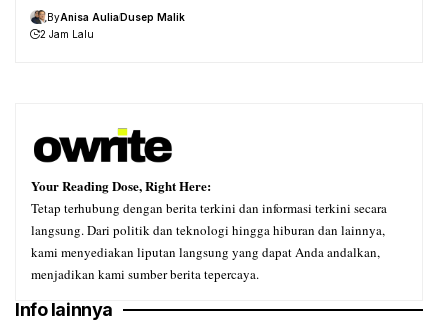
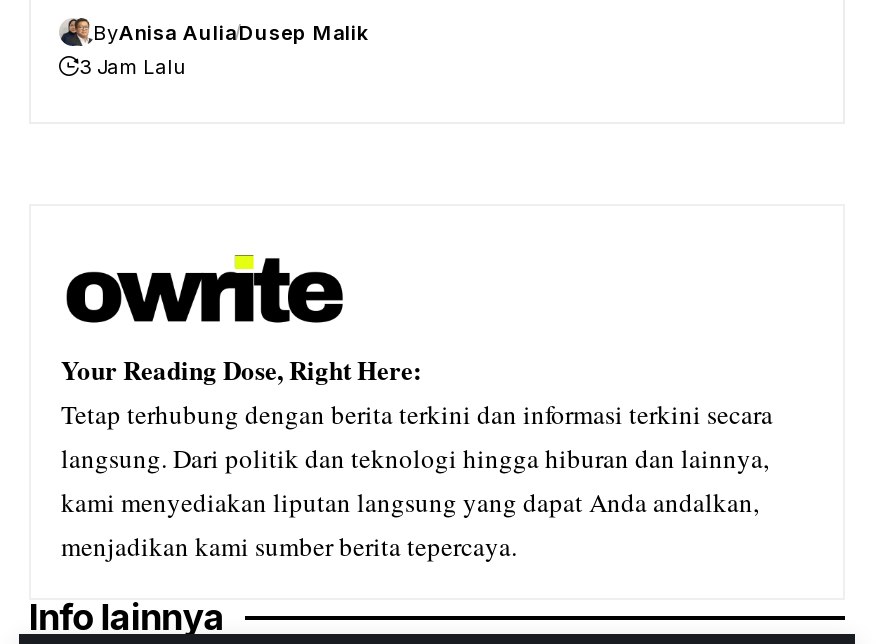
- 2 Jam Lalu
+ 3 Jam Lalu
